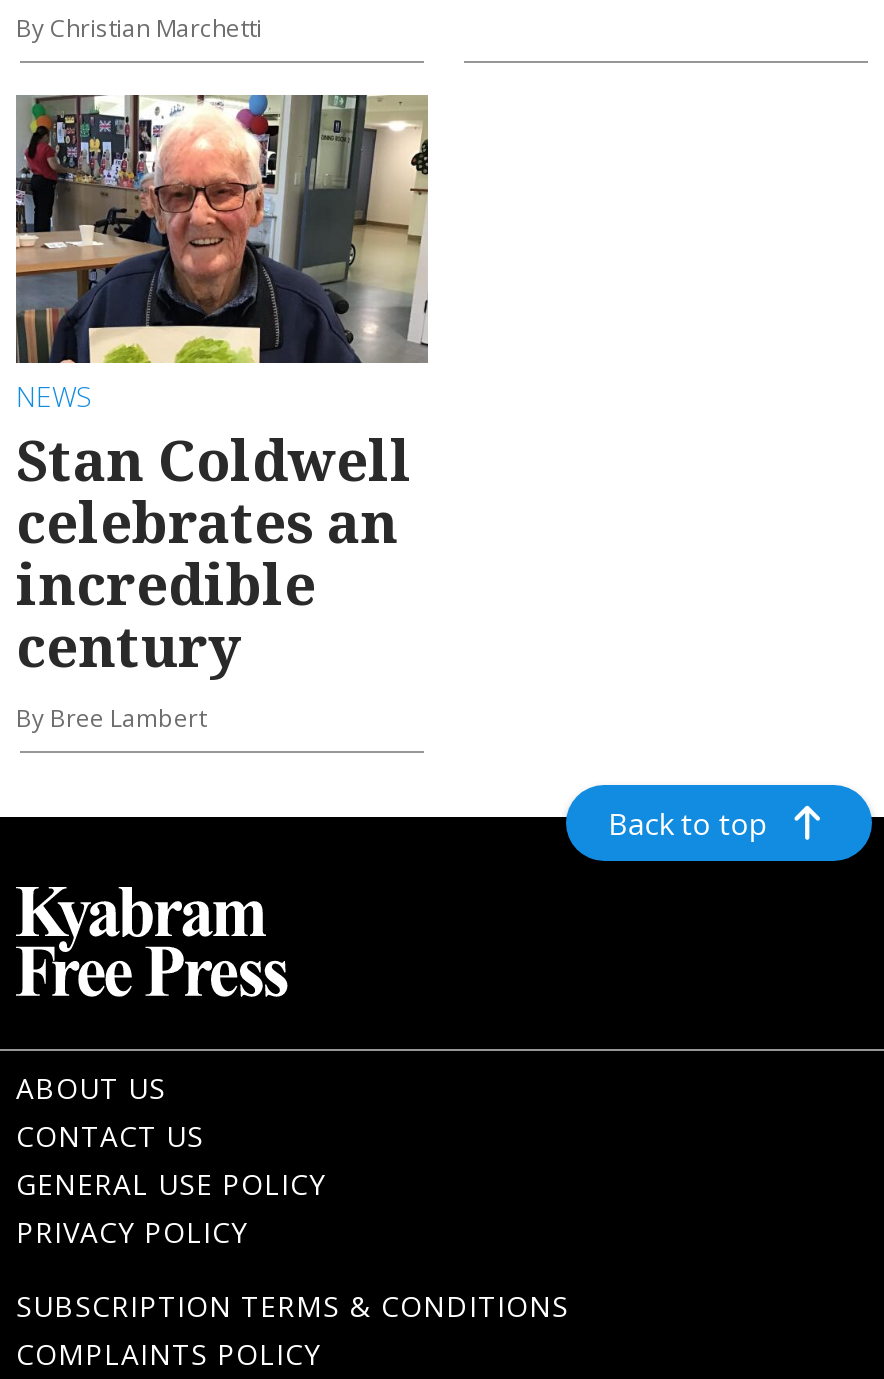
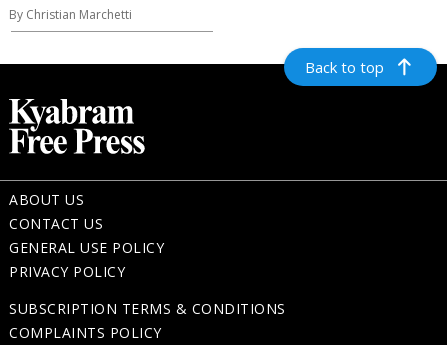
- [image]
- NEWS
- Stan Coldwell
- celebrates an
- incredible
- century
- By Bree Lambert
